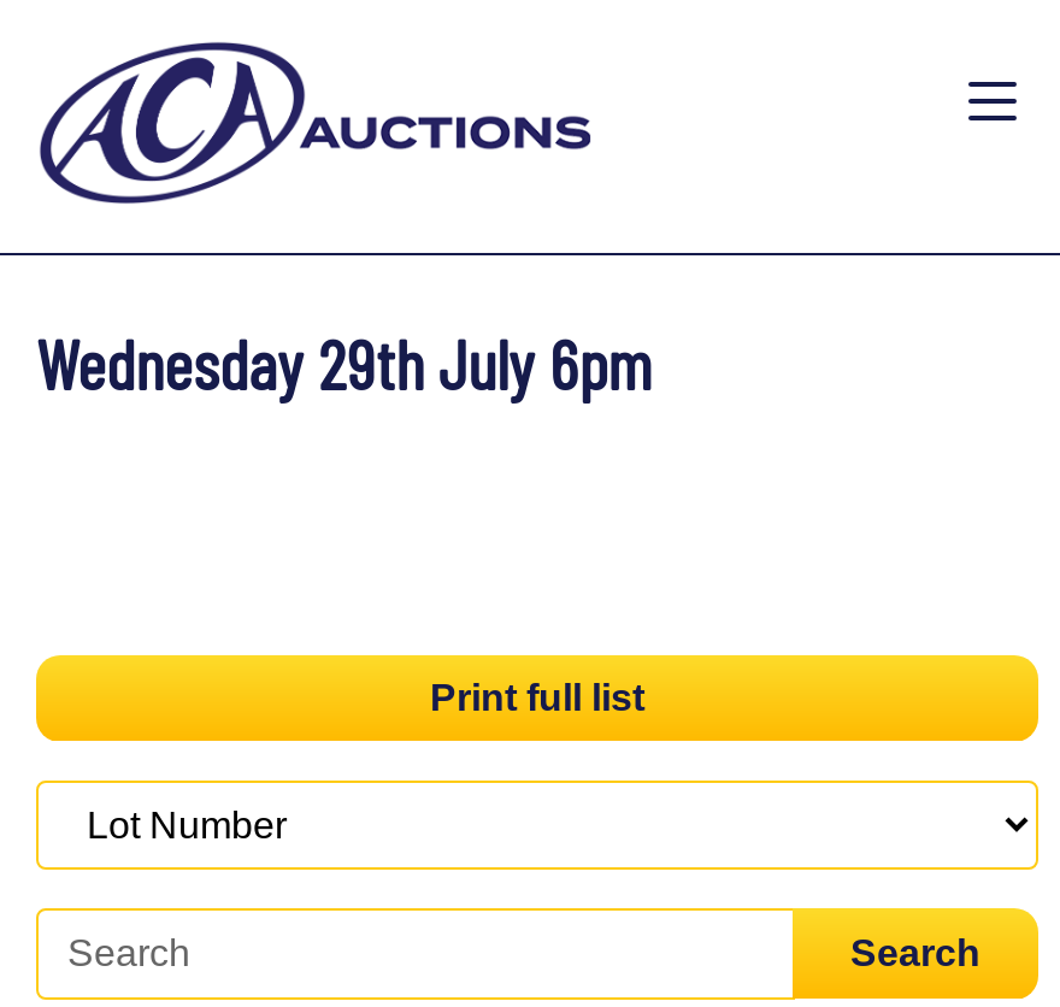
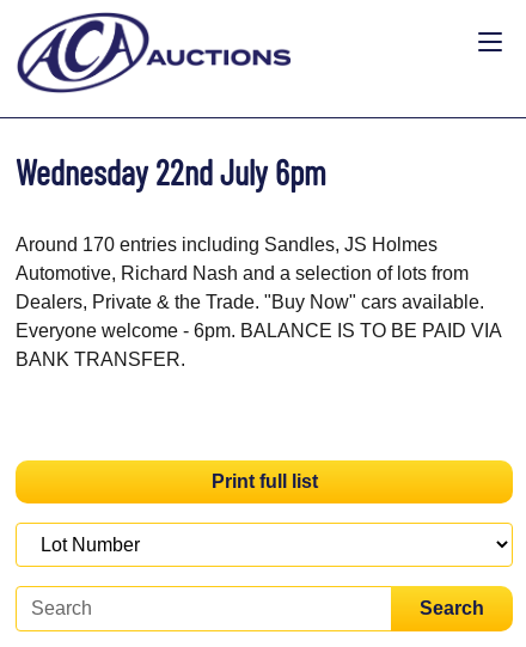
- Wednesday 29th July 6pm
+ Wednesday 22nd July 6pm
+ Around 170 entries including Sandles, JS Holmes
+ Automotive, Richard Nash and a selection of lots from
+ Dealers, Private & the Trade. "Buy Now" cars available.
+ Everyone welcome - 6pm. BALANCE IS TO BE PAID VIA
+ BANK TRANSFER.
